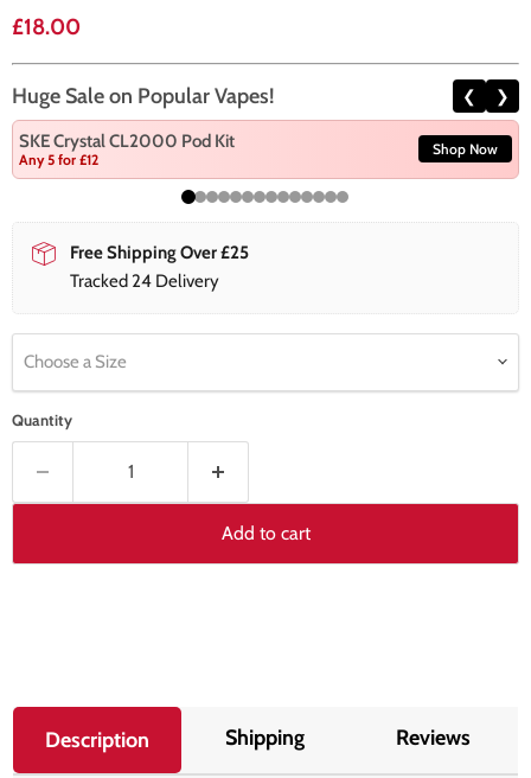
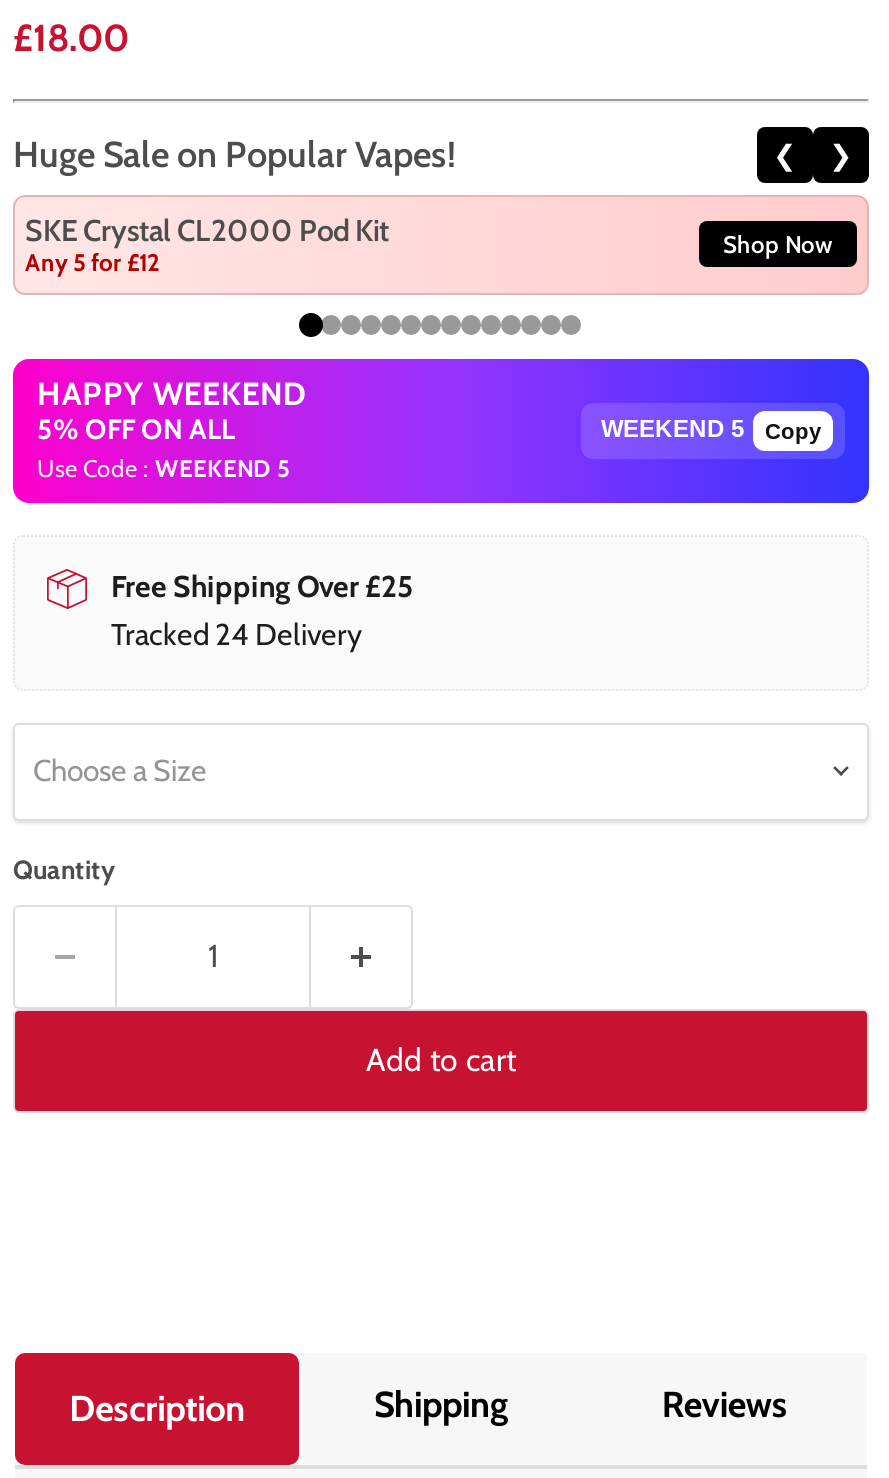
+ [image]
+ HAPPY WEEKEND
+ 5% OFF ON ALL
+ Use Code : WEEKEND 5

+ Copy
